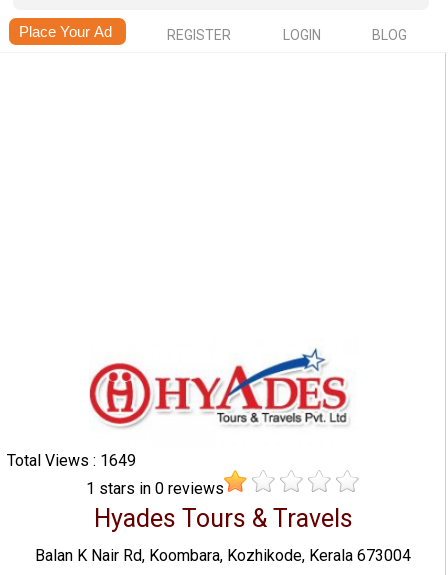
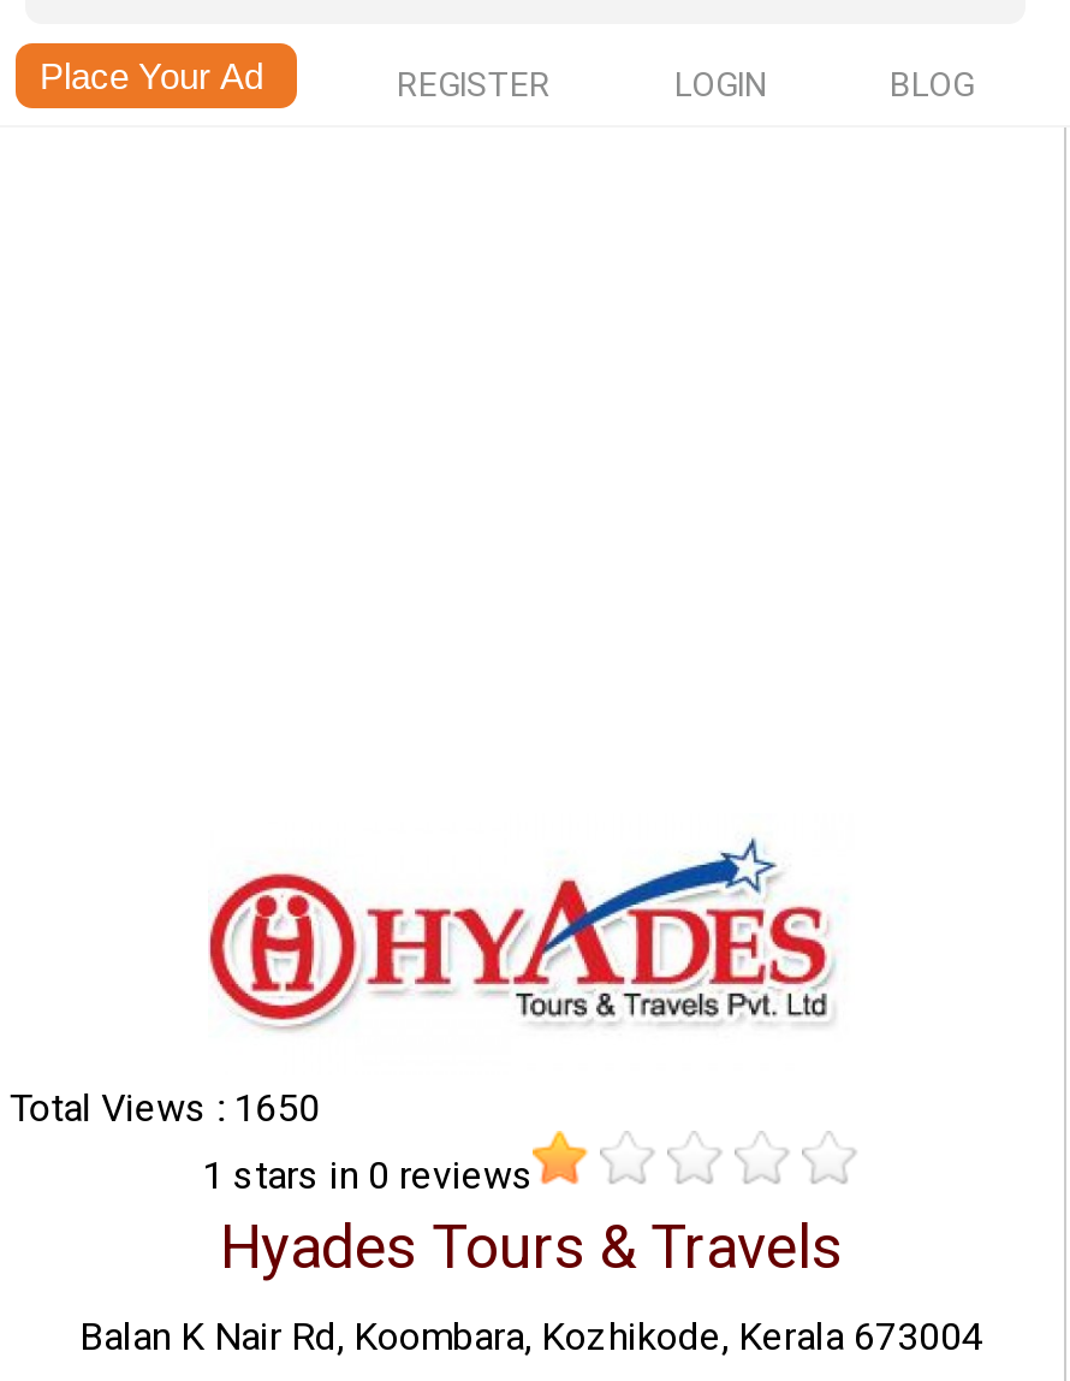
- Total Views : 1649
+ Total Views : 1650
